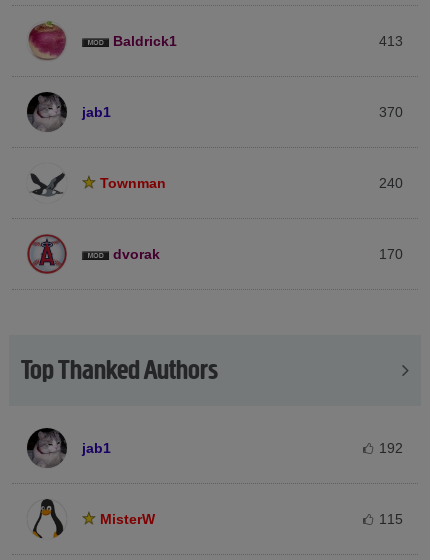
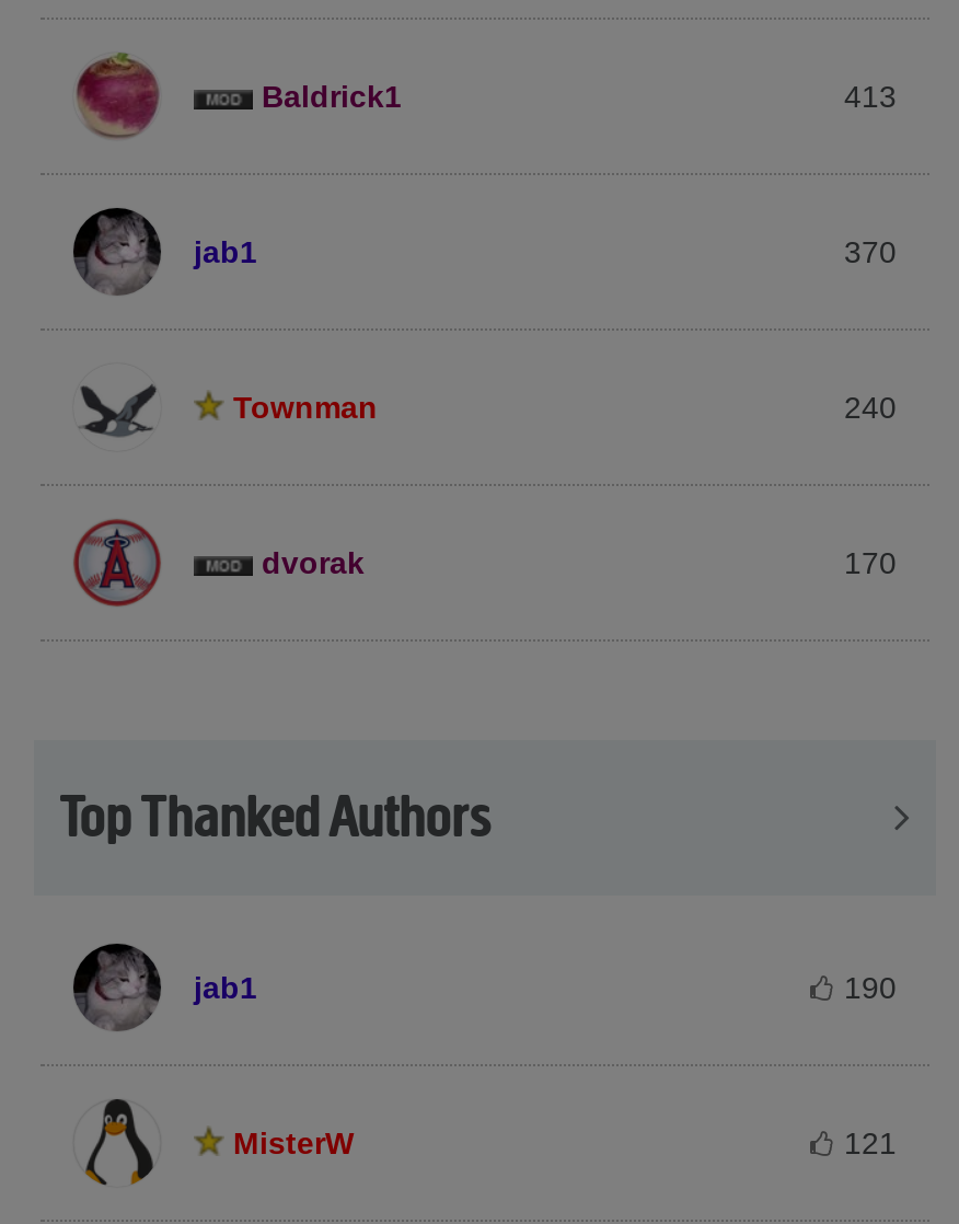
- 192
+ 190

- 115
+ 121
